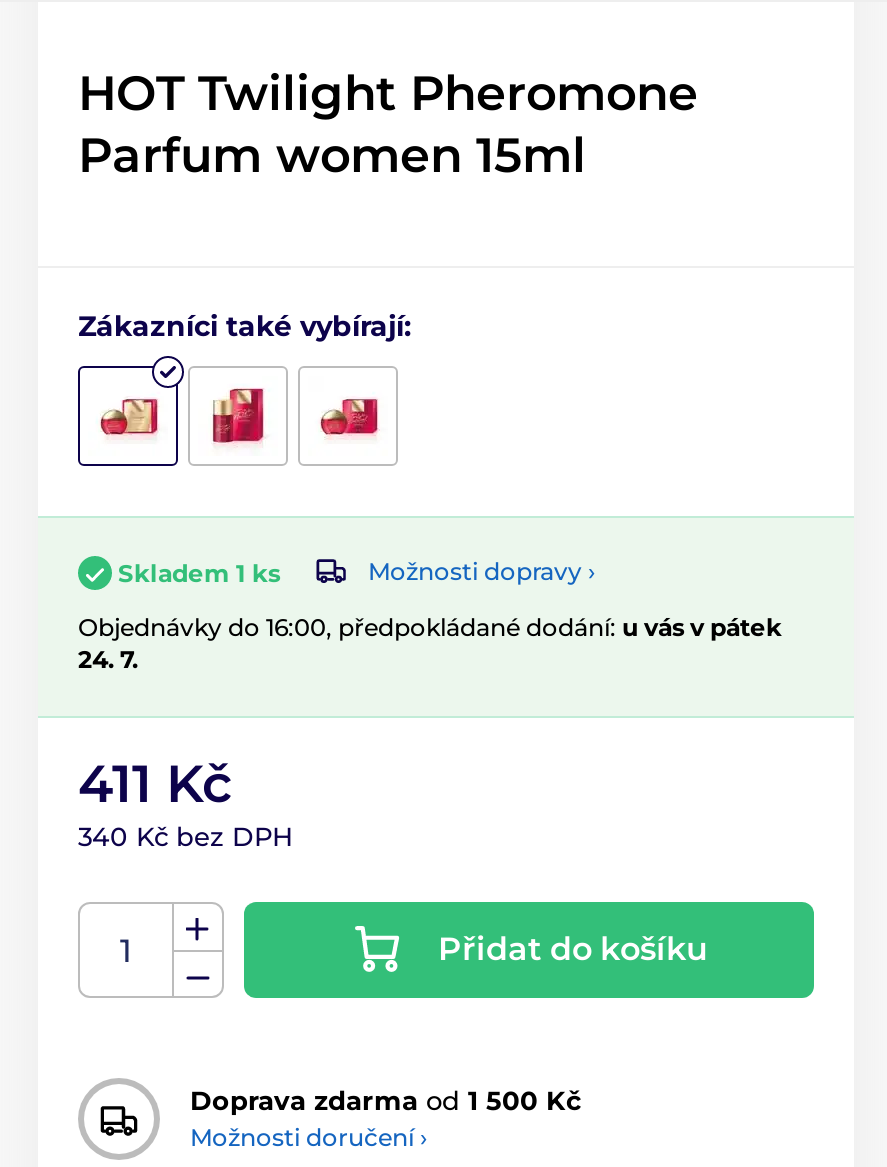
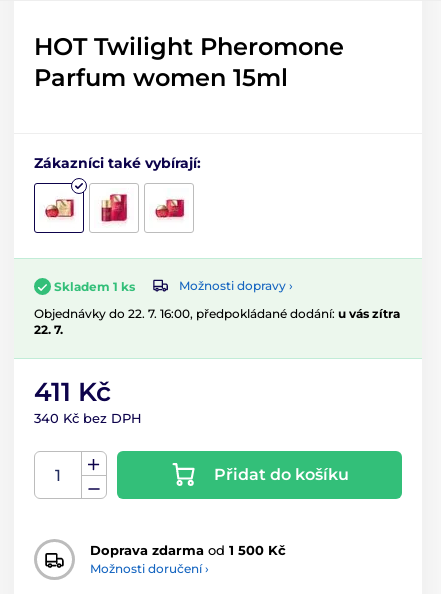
- Objednávky do 16:00, předpokládané dodání: u vás v pátek
- 24. 7.
+ Objednávky do 22. 7. 16:00, předpokládané dodání: u vás zítra
+ 22. 7.
